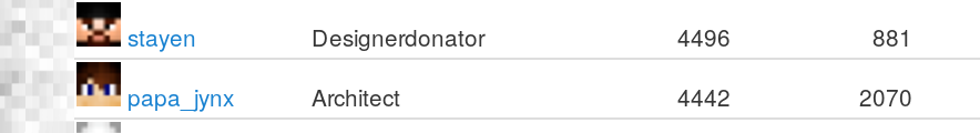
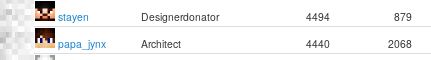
- 4496
+ 4494

- 881
+ 879

- 4442
+ 4440

- 2070
+ 2068
